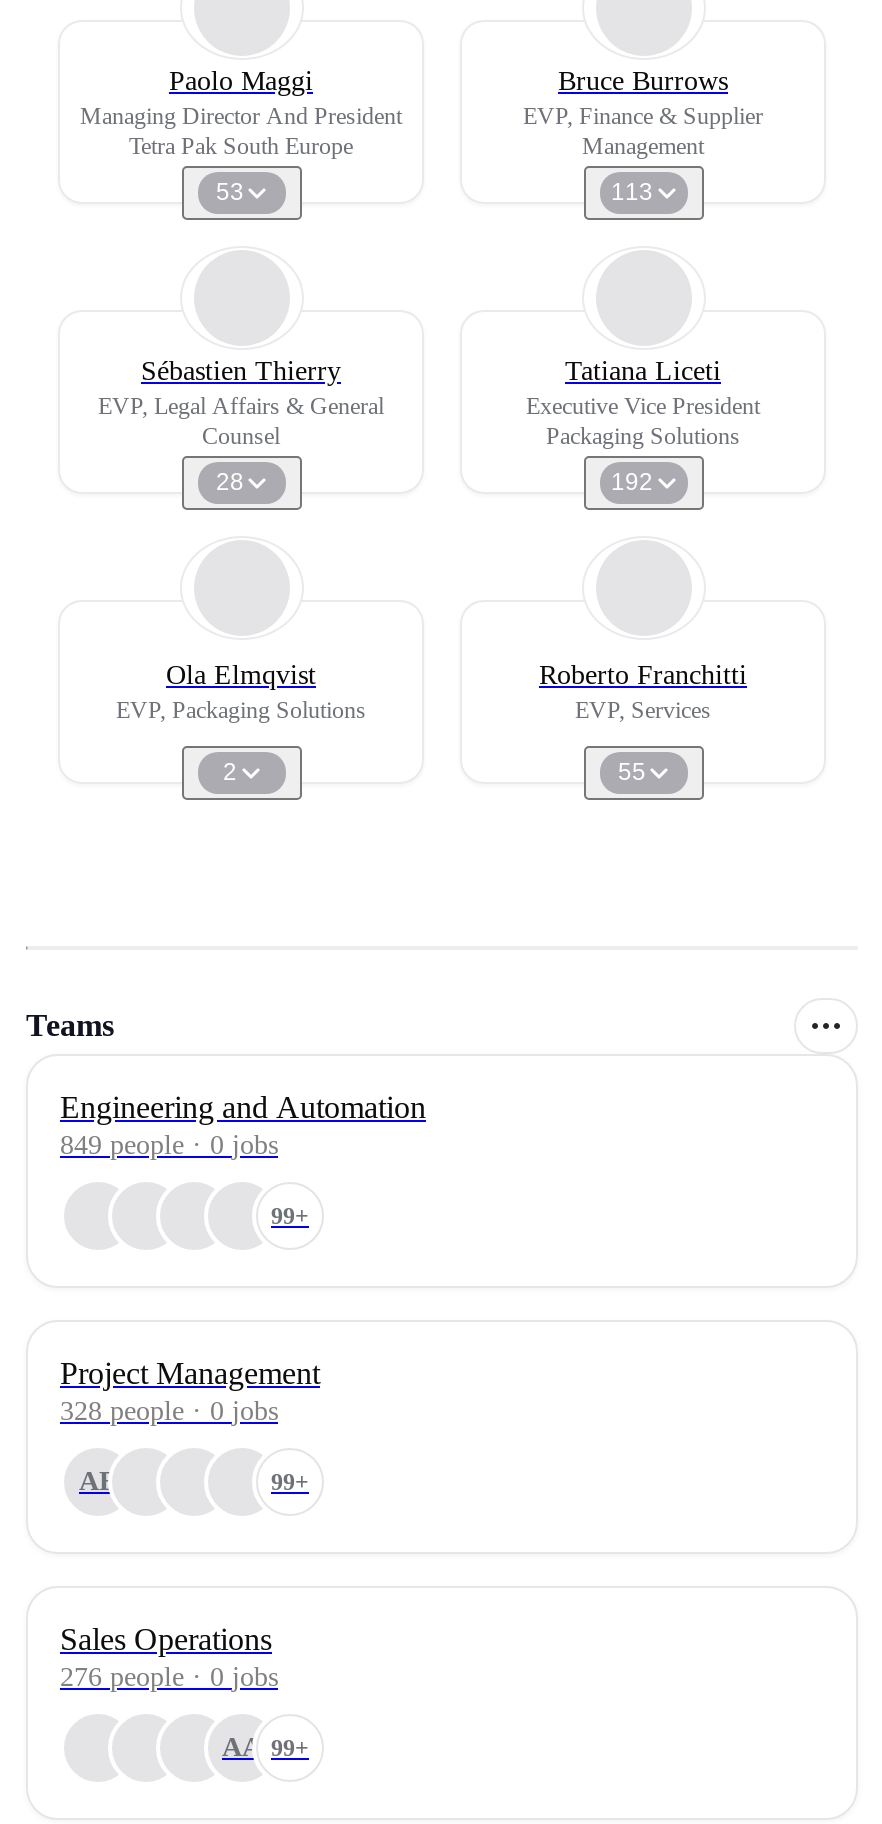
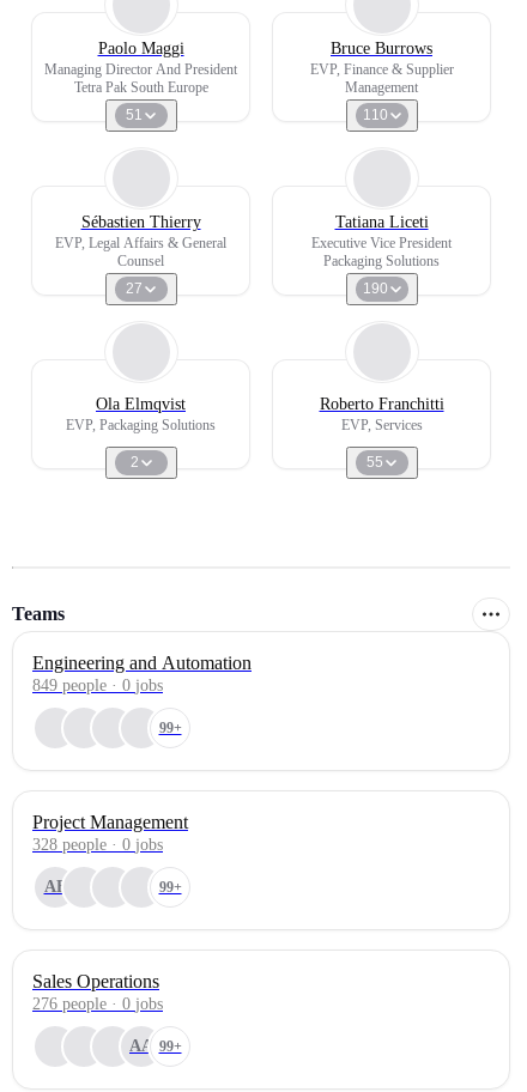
- 53
+ 51

- 113
+ 110

- 28
+ 27

- 192
+ 190
